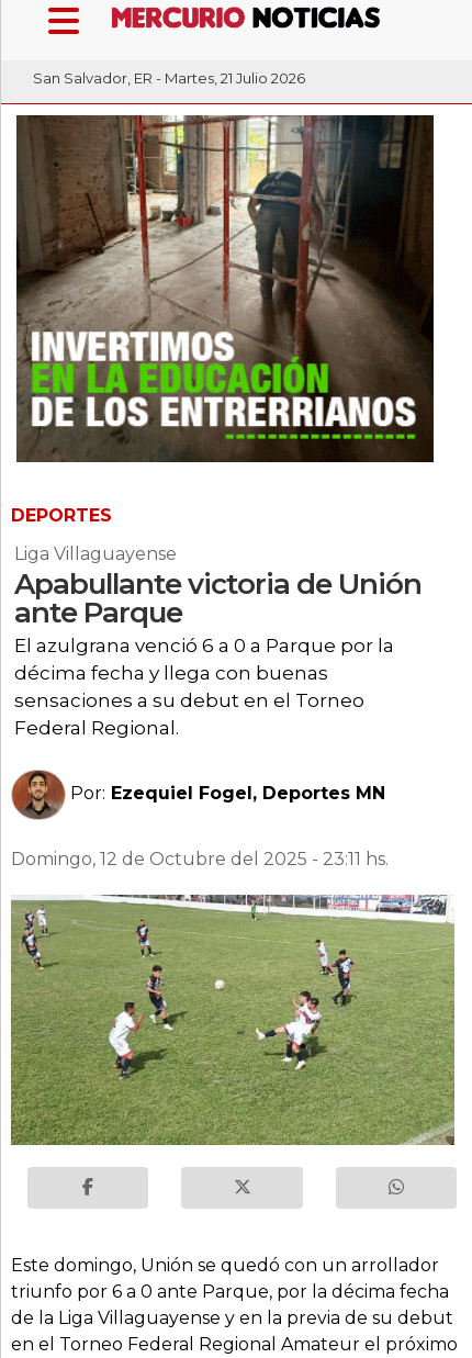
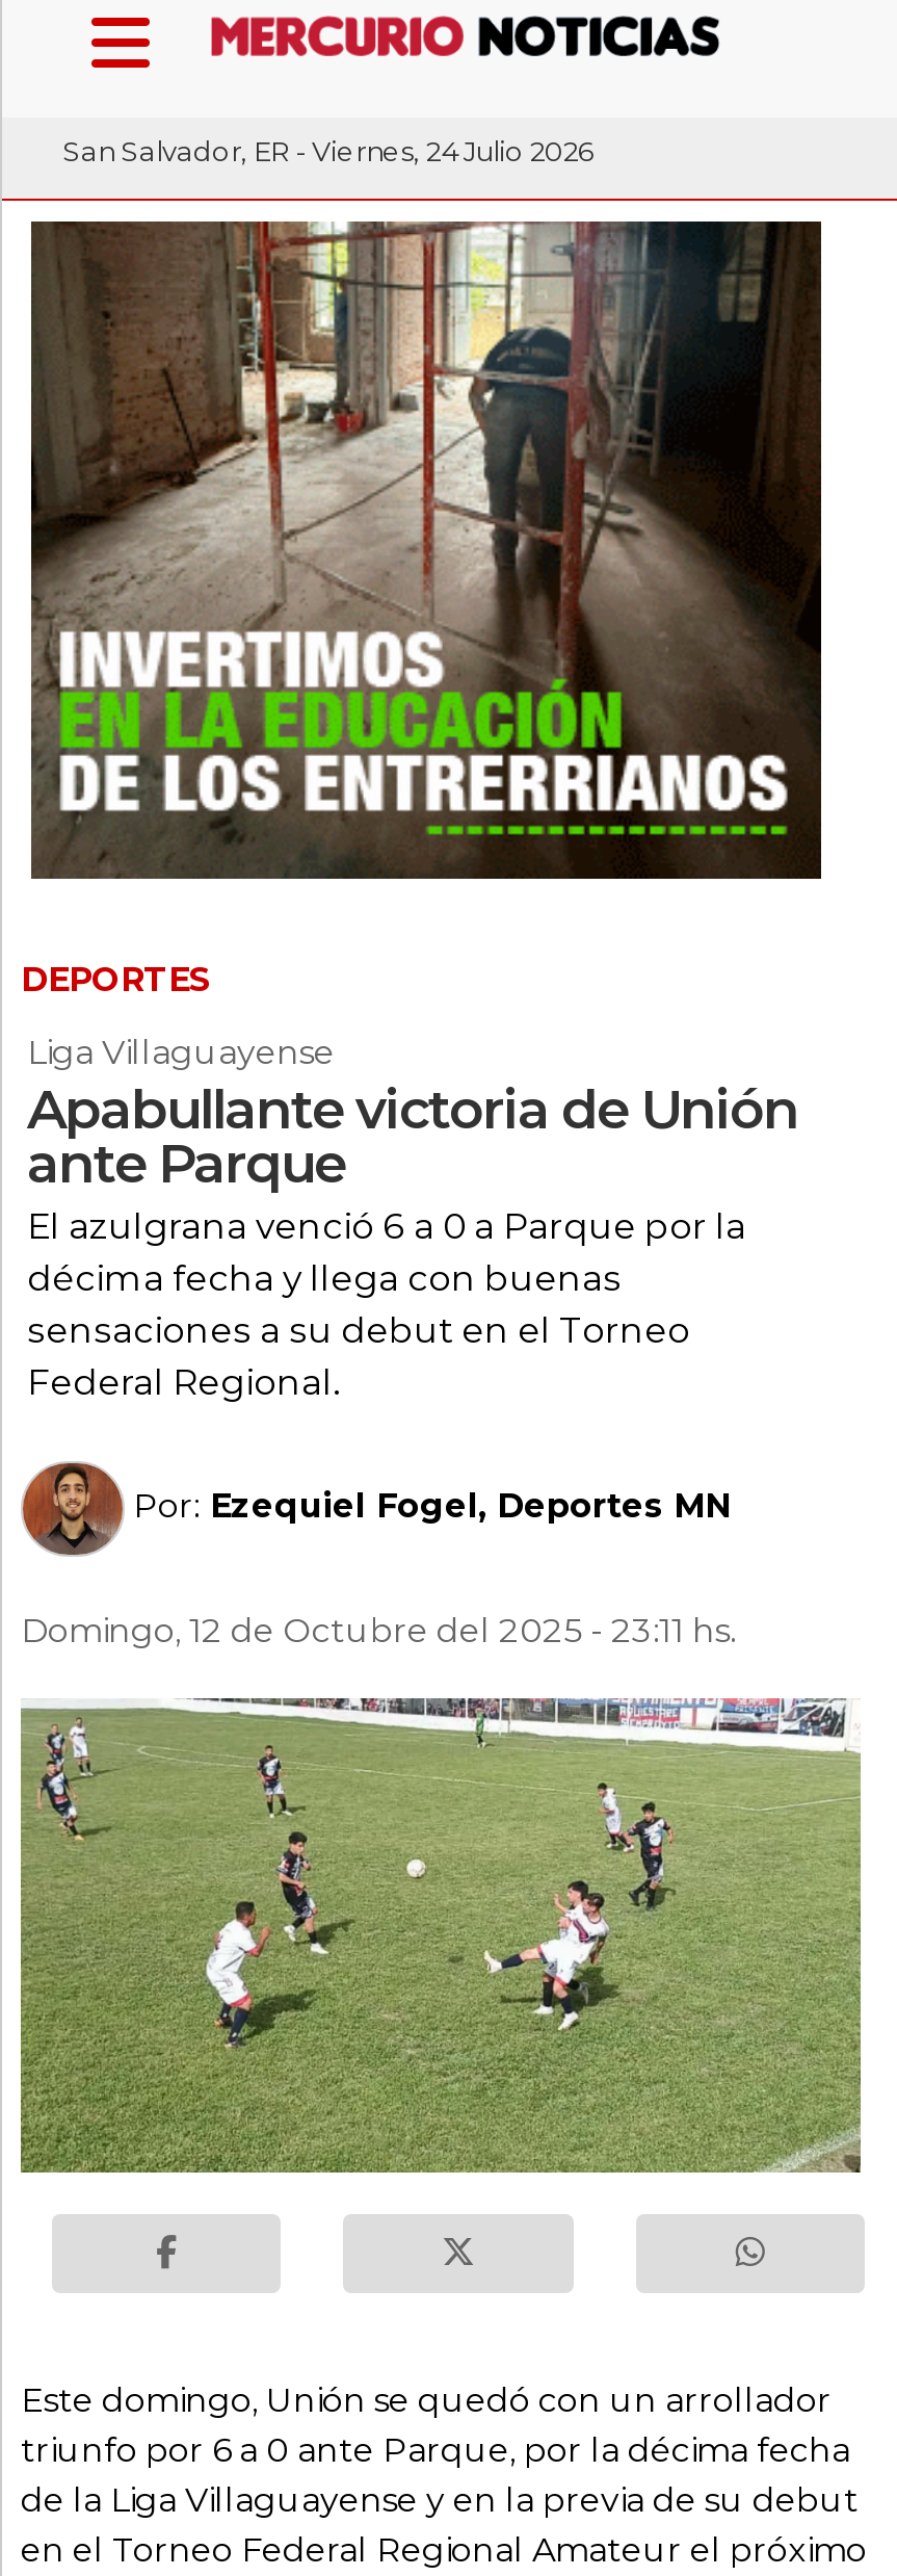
- San Salvador, ER - Martes, 21 Julio 2026
+ San Salvador, ER - Viernes, 24 Julio 2026
